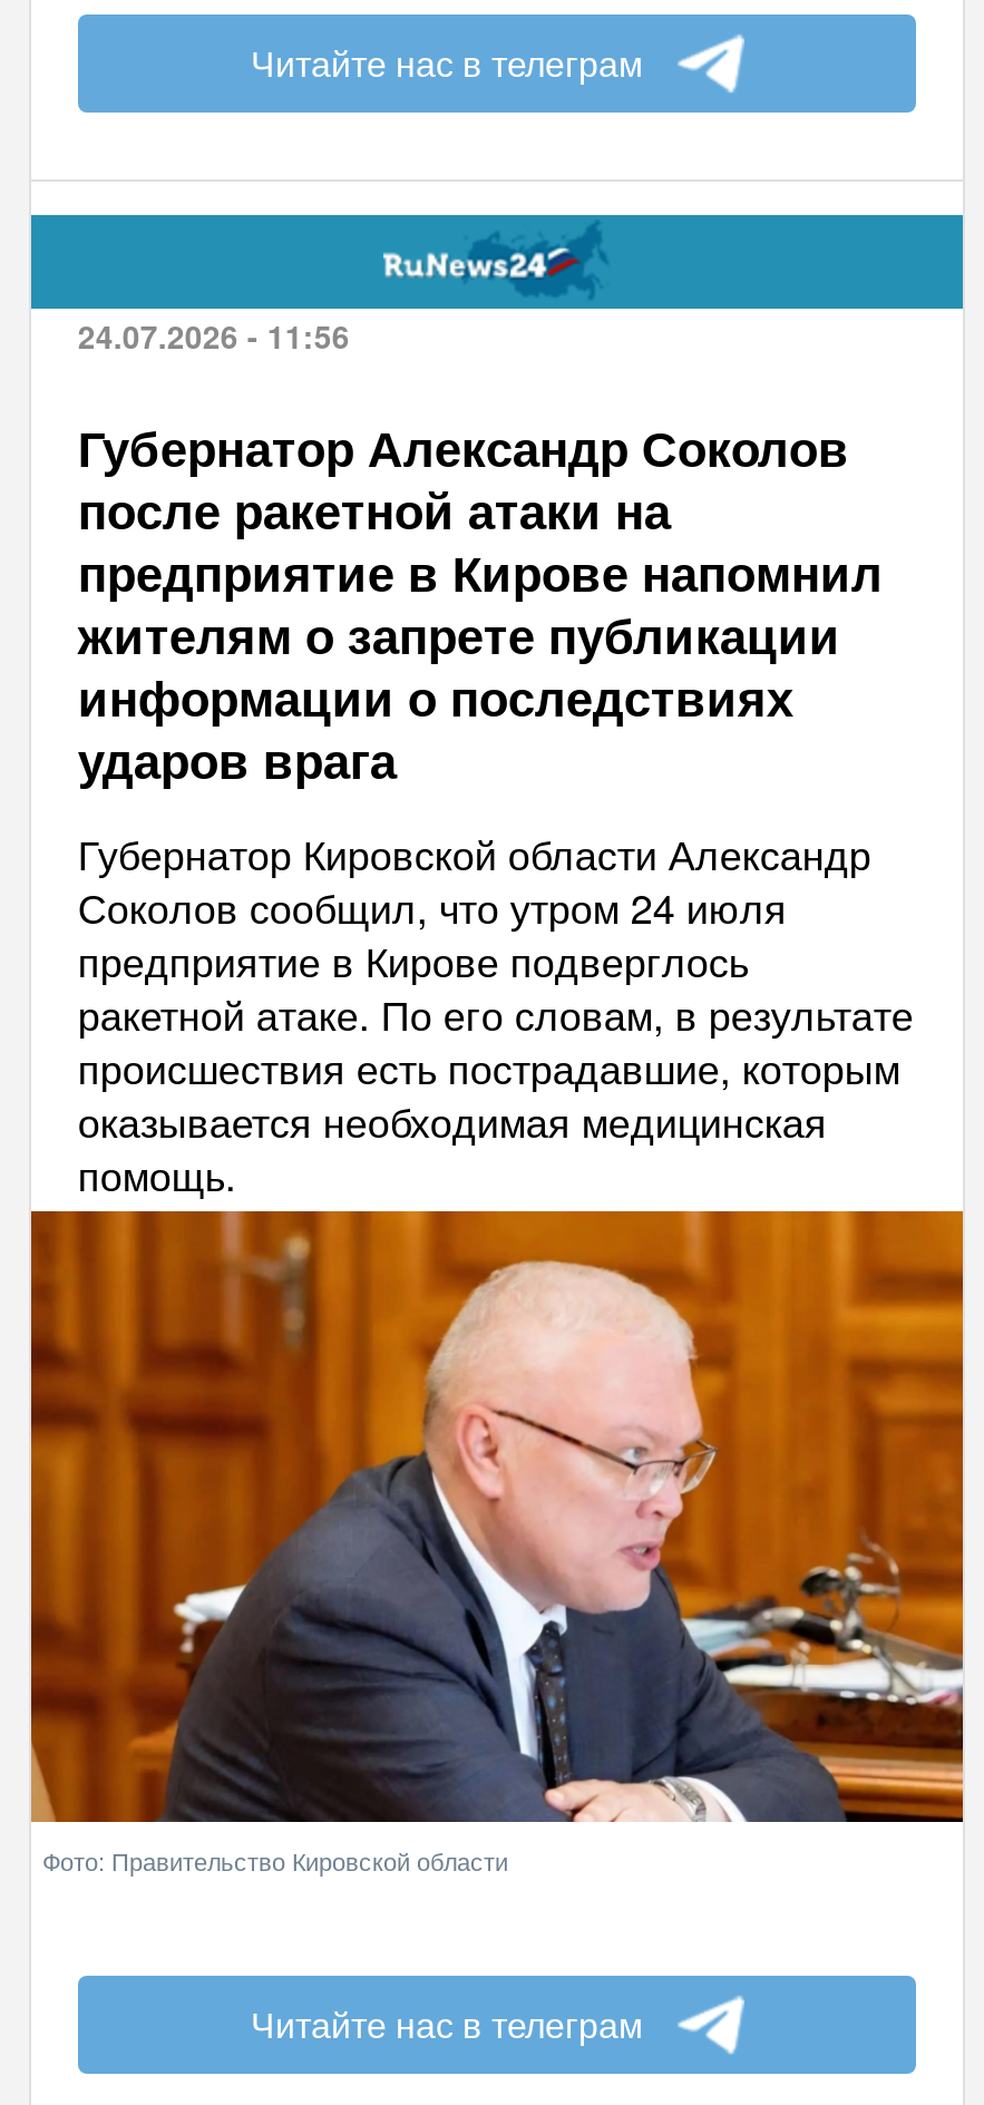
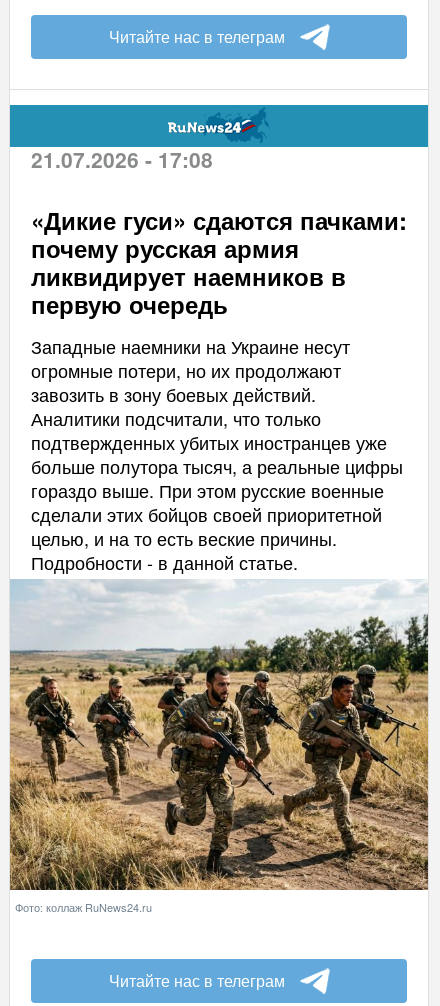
- 24.07.2026 - 11:56
+ 21.07.2026 - 17:08

- Губернатор Александр Соколов
- после ракетной атаки на
- предприятие в Кирове напомнил
- жителям о запрете публикации
- информации о последствиях
- ударов врага
- Губернатор Кировской области Александр
- Соколов сообщил, что утром 24 июля
- предприятие в Кирове подверглось
- ракетной атаке. По его словам, в результате
- происшествия есть пострадавшие, которым
- оказывается необходимая медицинская
- помощь.
+ «Дикие гуси» сдаются пачками:
+ почему русская армия
+ ликвидирует наемников в
+ первую очередь
+ Западные наемники на Украине несут
+ огромные потери, но их продолжают
+ завозить в зону боевых действий.
+ Аналитики подсчитали, что только
+ подтвержденных убитых иностранцев уже
+ больше полутора тысяч, а реальные цифры
+ гораздо выше. При этом русские военные
+ сделали этих бойцов своей приоритетной
+ целью, и на то есть веские причины.
+ Подробности - в данной статье.

- [image]
- Фото: Правительство Кировской области
+ [image]
+ Фото: коллаж RuNews24.ru
